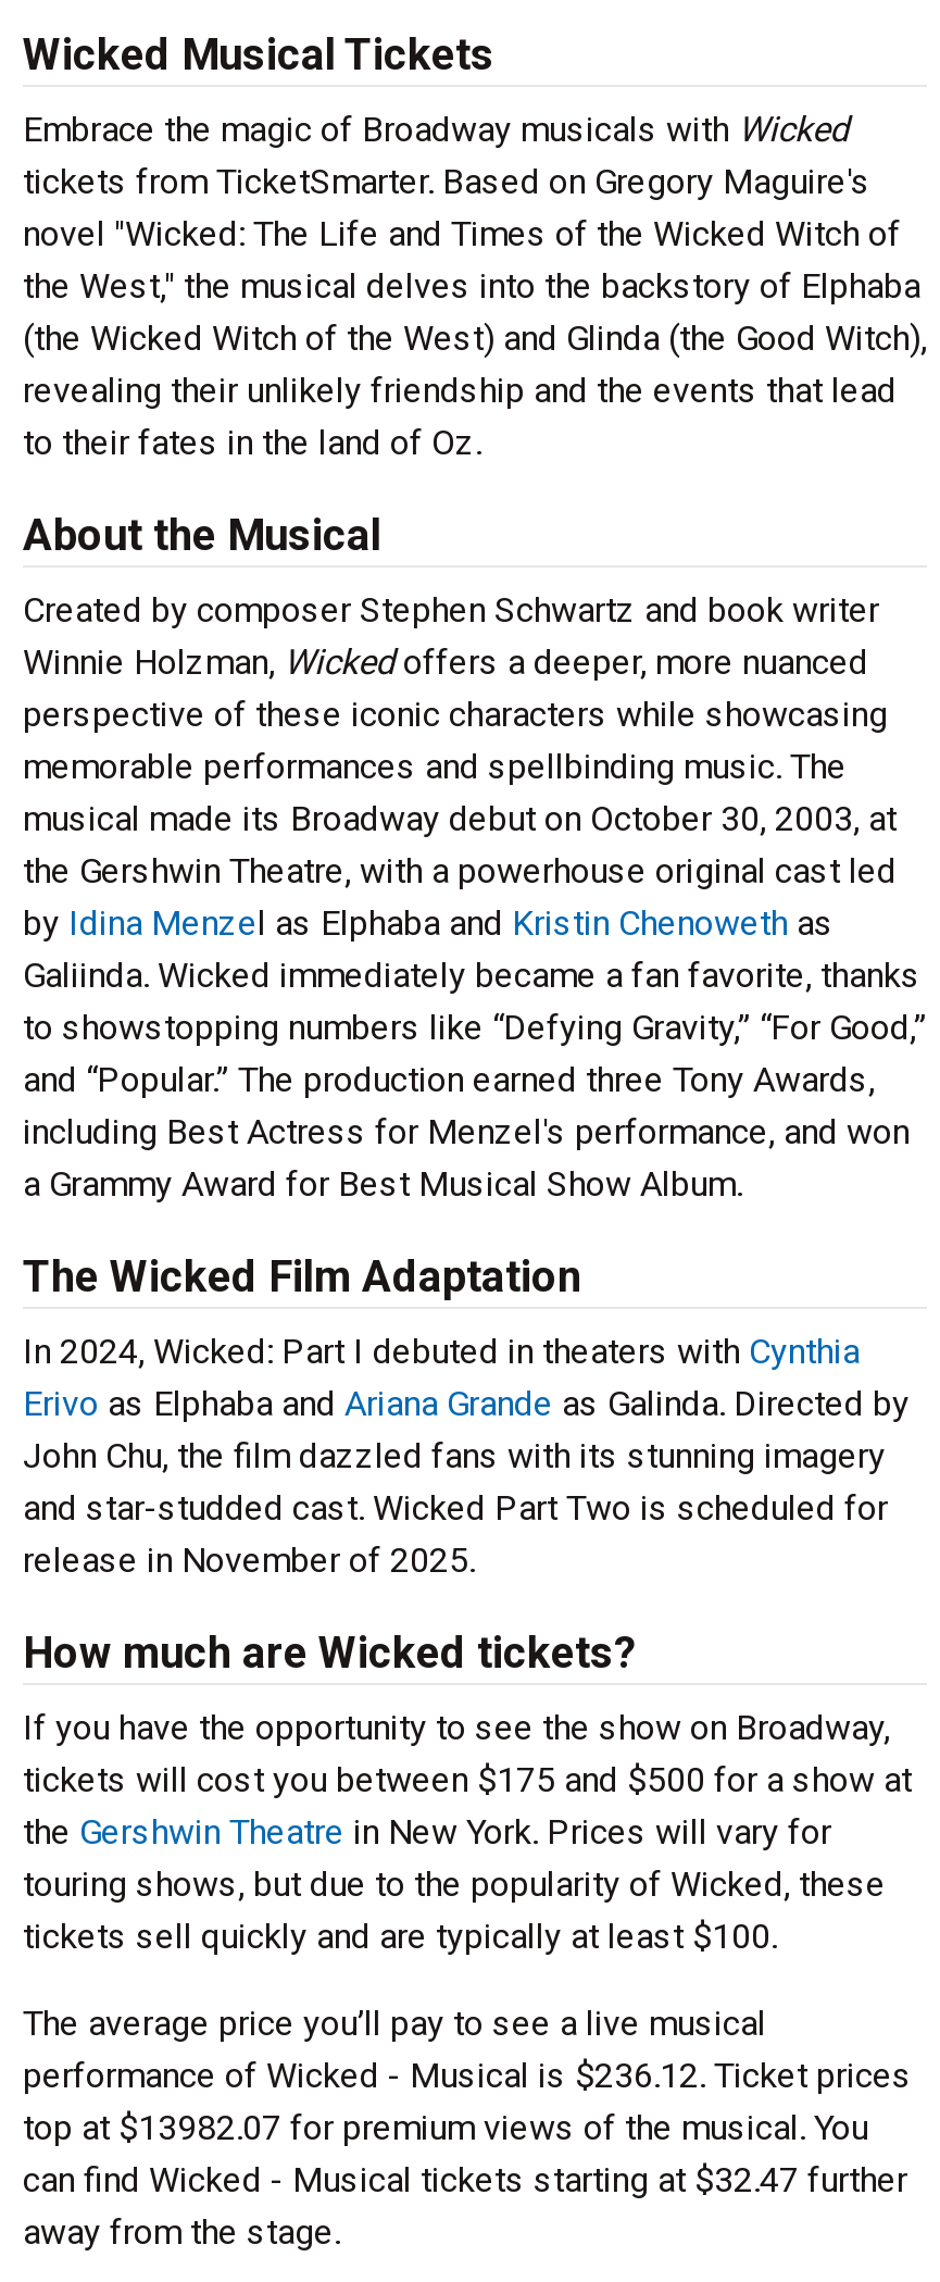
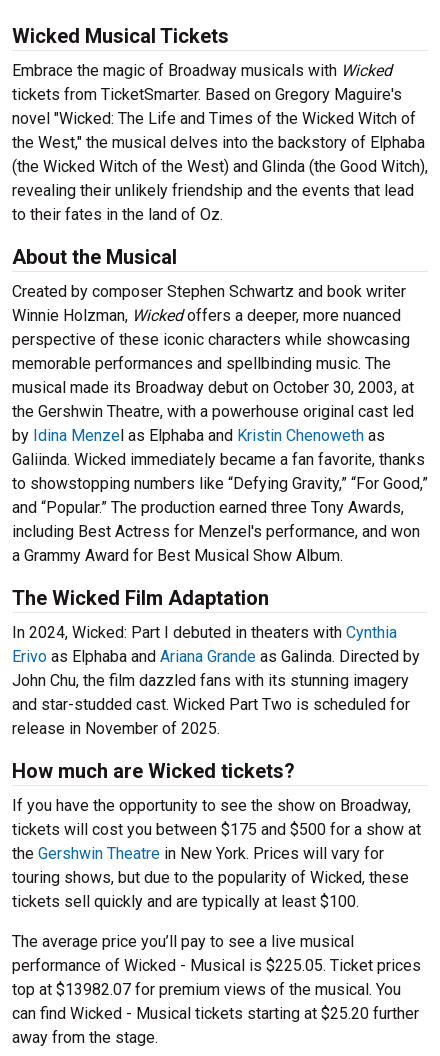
- performance of Wicked - Musical is $236.12. Ticket prices
+ performance of Wicked - Musical is $225.05. Ticket prices

- can find Wicked - Musical tickets starting at $32.47 further
+ can find Wicked - Musical tickets starting at $25.20 further
